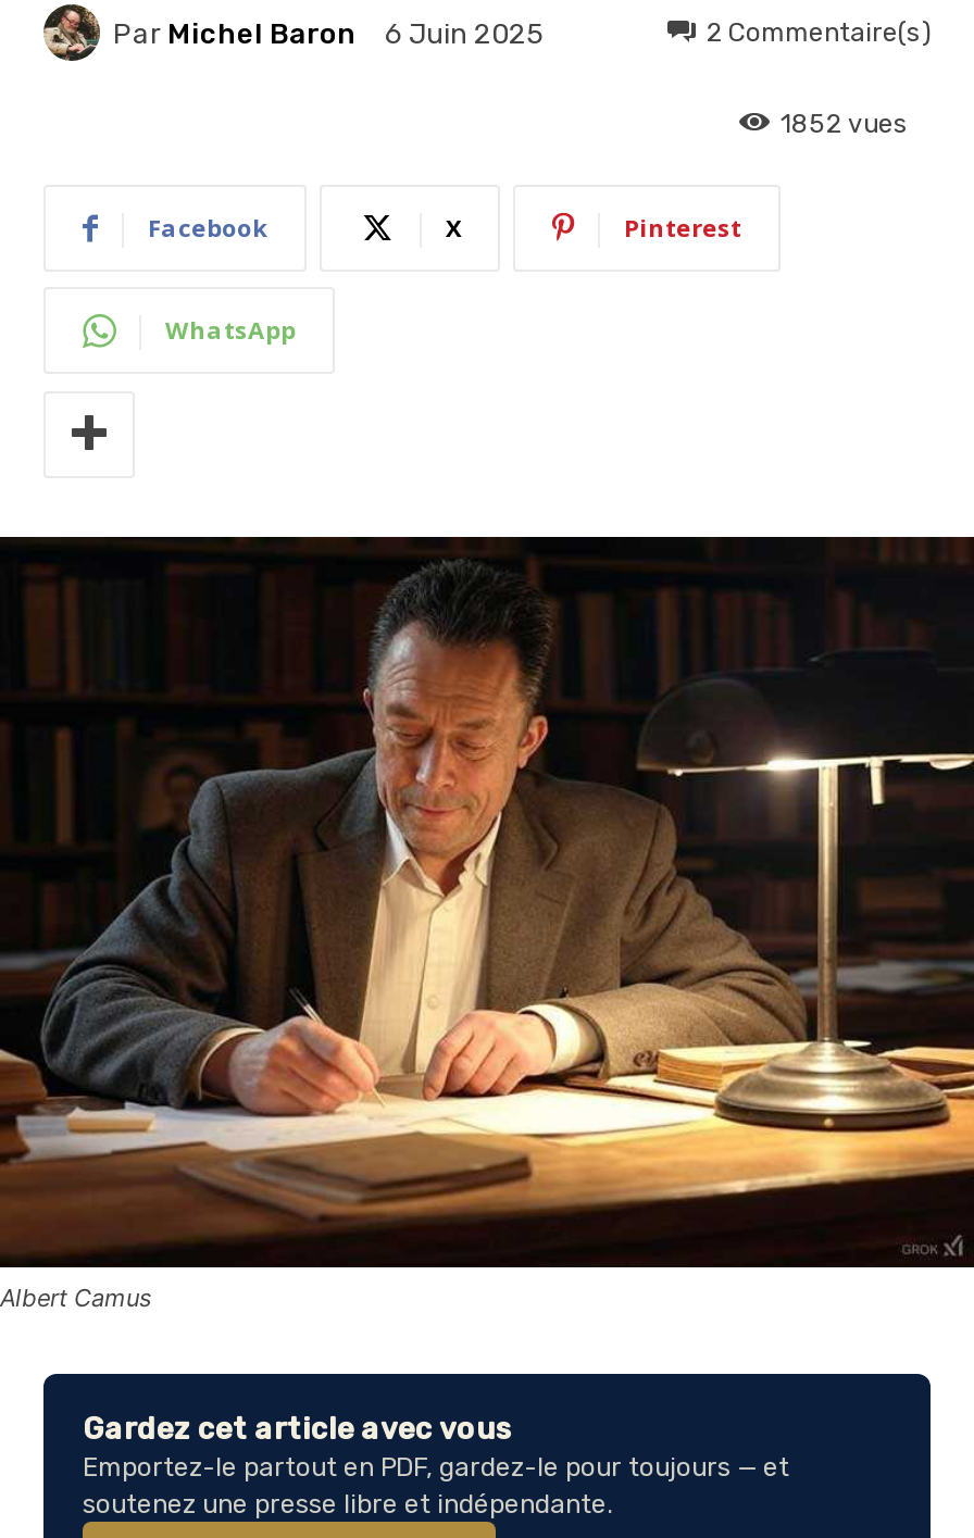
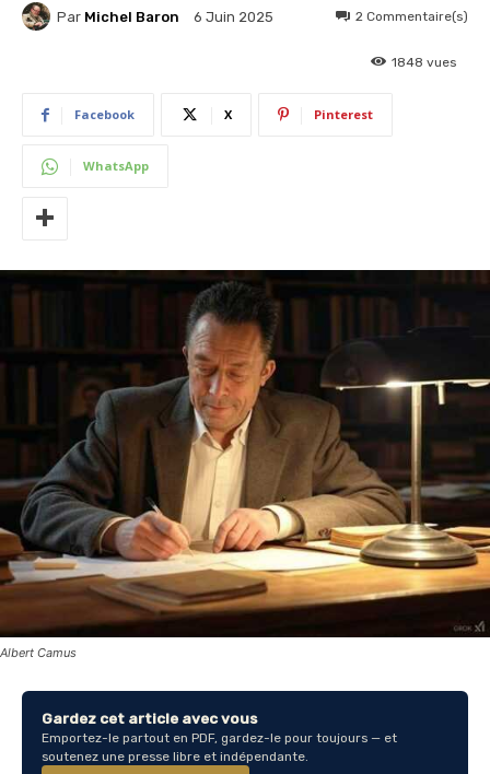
- 1852 vues
+ 1848 vues
